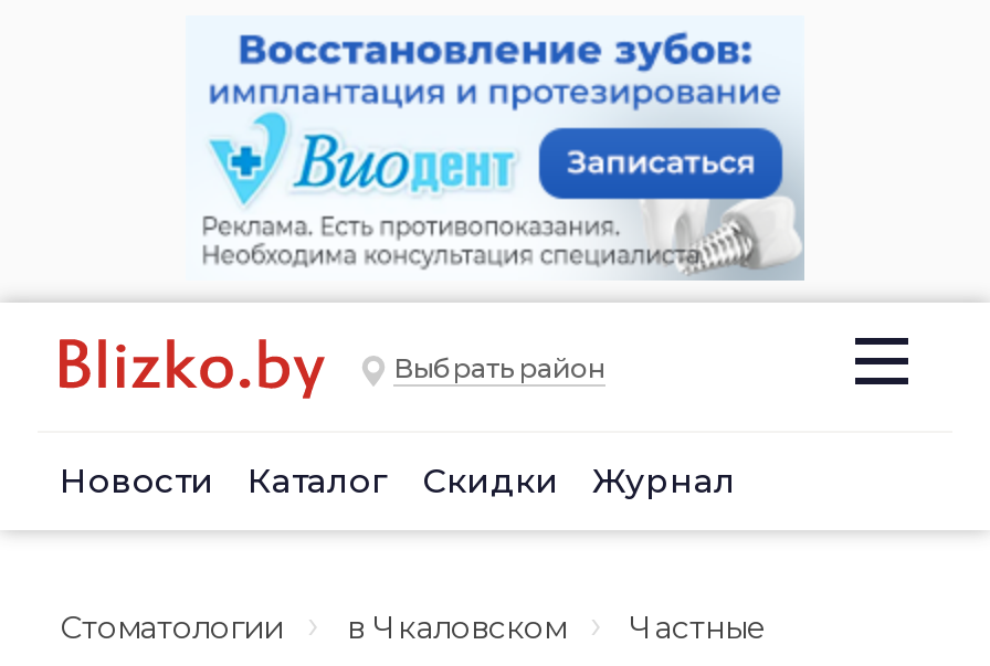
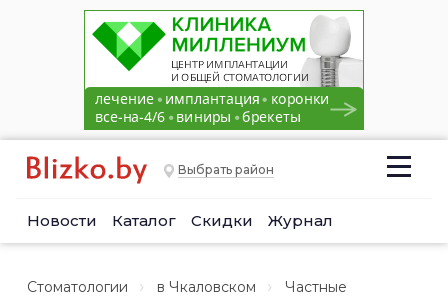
- [image]
+ [image]
